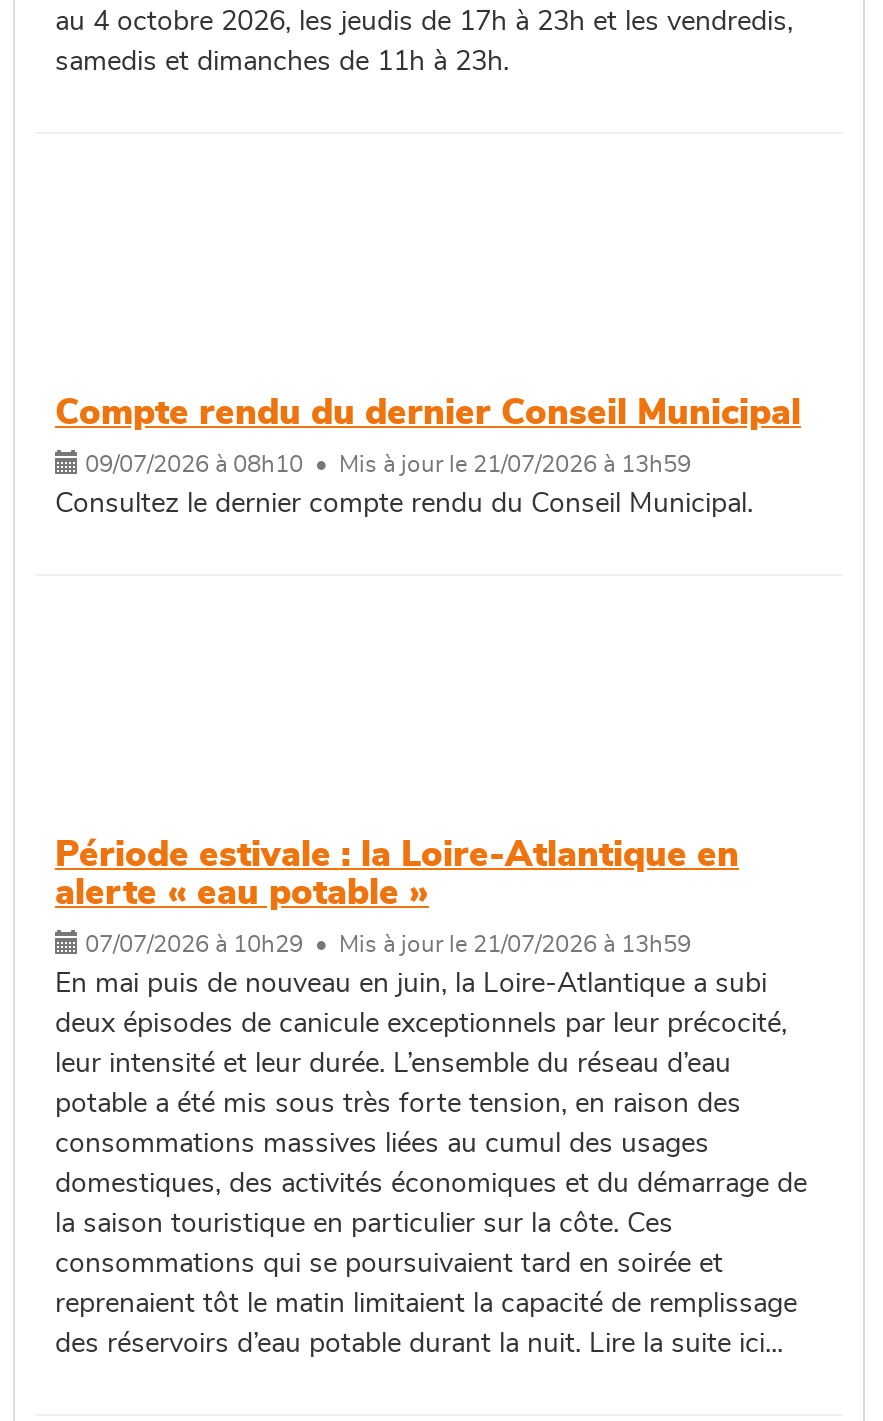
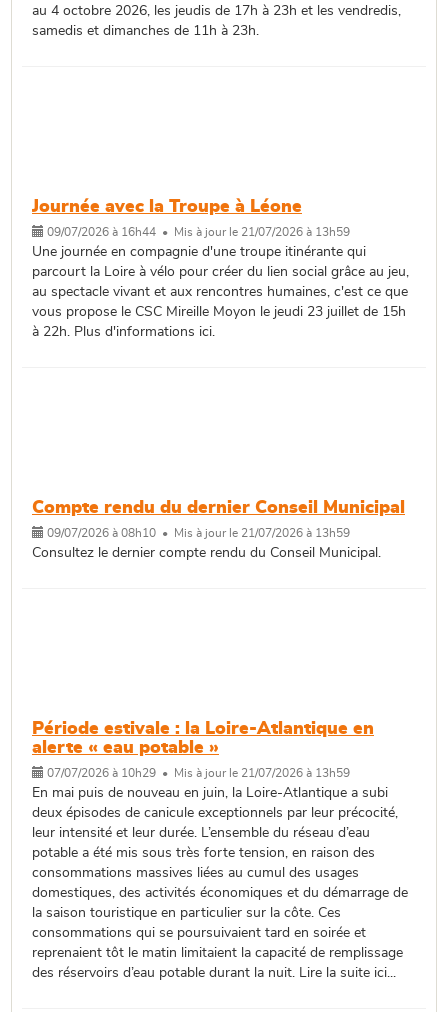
+ Journée avec la Troupe à Léone
+ 09/07/2026 à 16h44 • Mis à jour le 21/07/2026 à 13h59
+ Une journée en compagnie d'une troupe itinérante qui
+ parcourt la Loire à vélo pour créer du lien social grâce au jeu,
+ au spectacle vivant et aux rencontres humaines, c'est ce que
+ vous propose le CSC Mireille Moyon le jeudi 23 juillet de 15h
+ à 22h. Plus d'informations ici.
